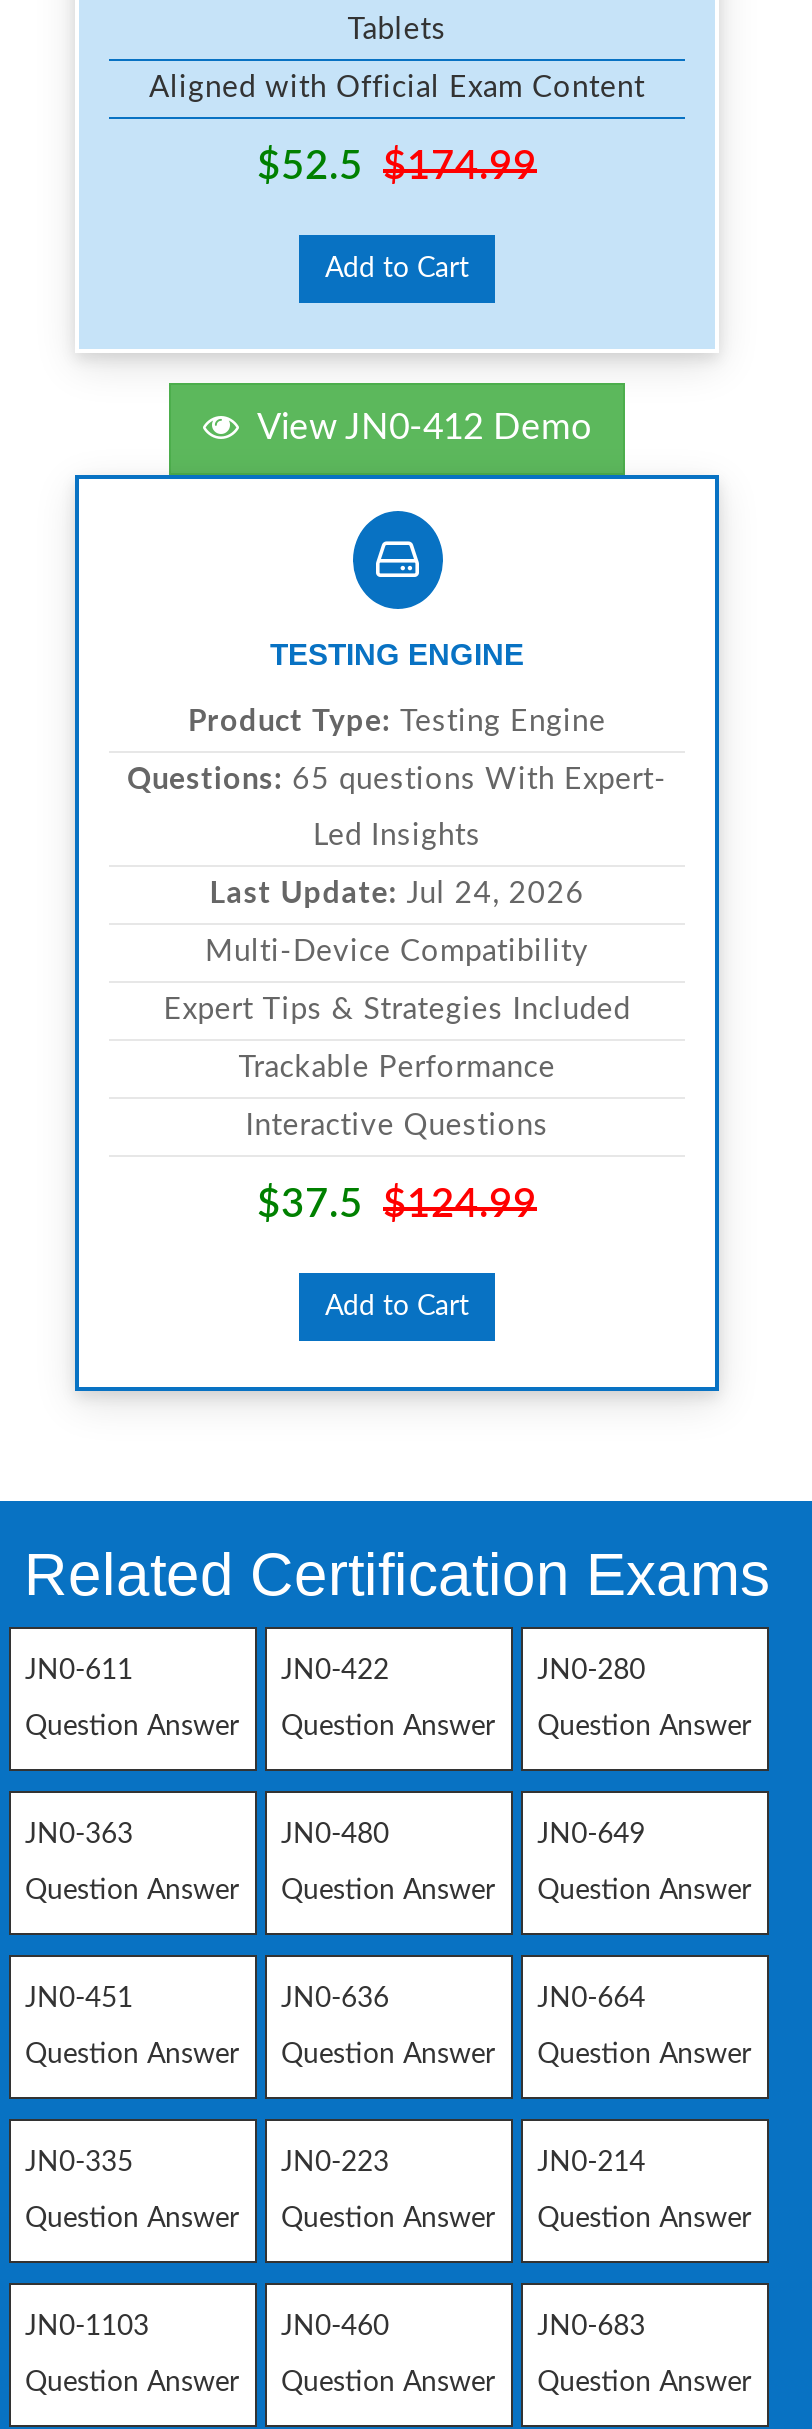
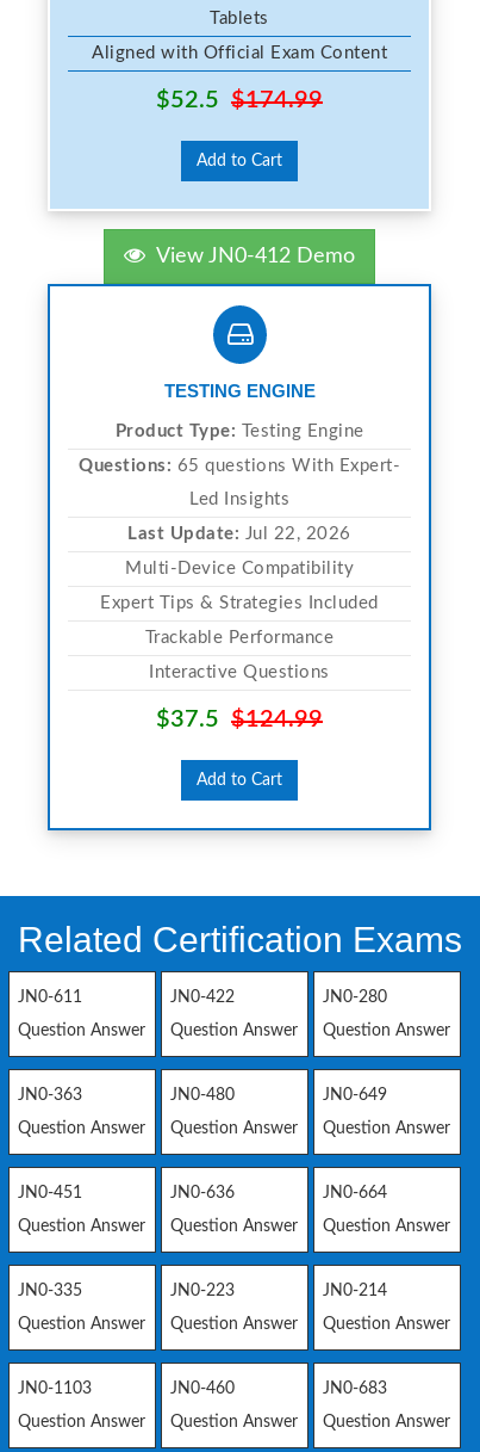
- Last Update: Jul 24, 2026
+ Last Update: Jul 22, 2026
